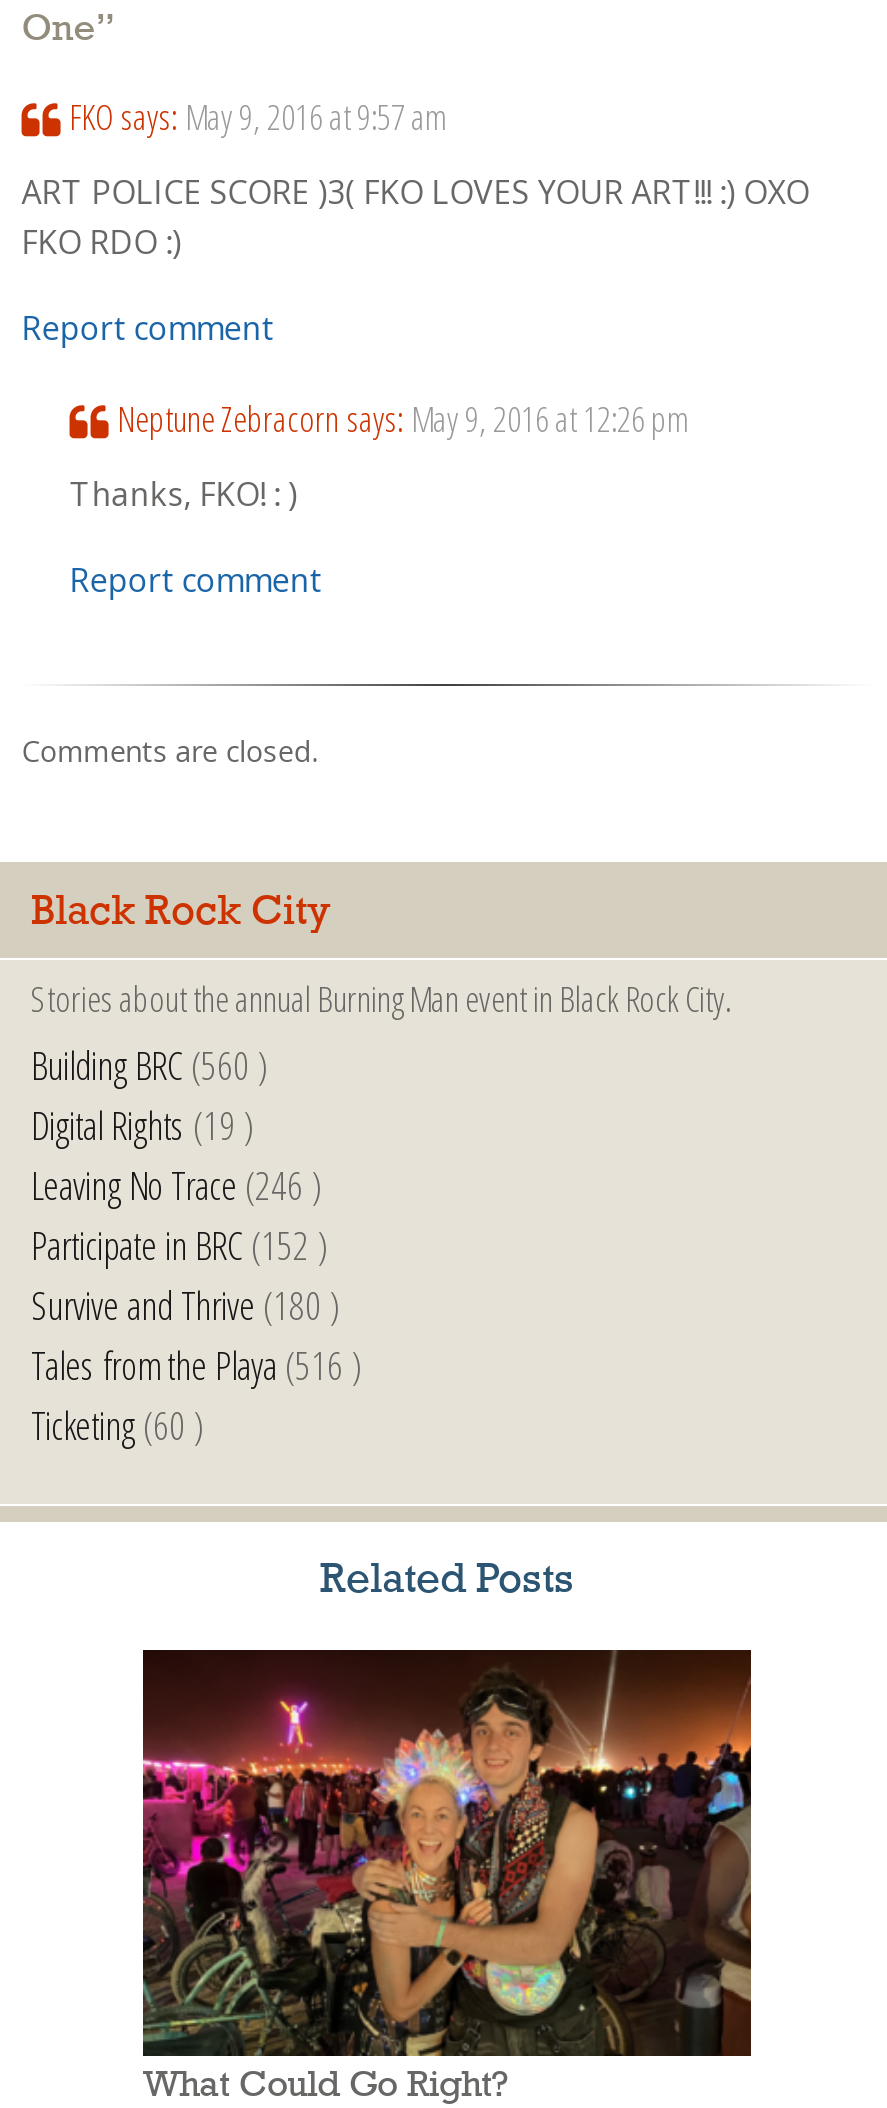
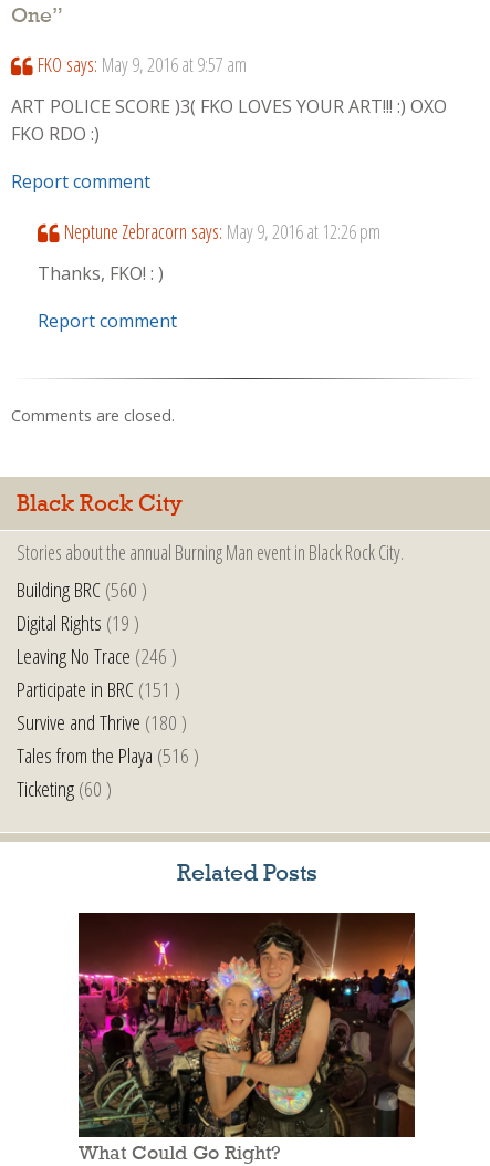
- Participate in BRC (152 )
+ Participate in BRC (151 )
